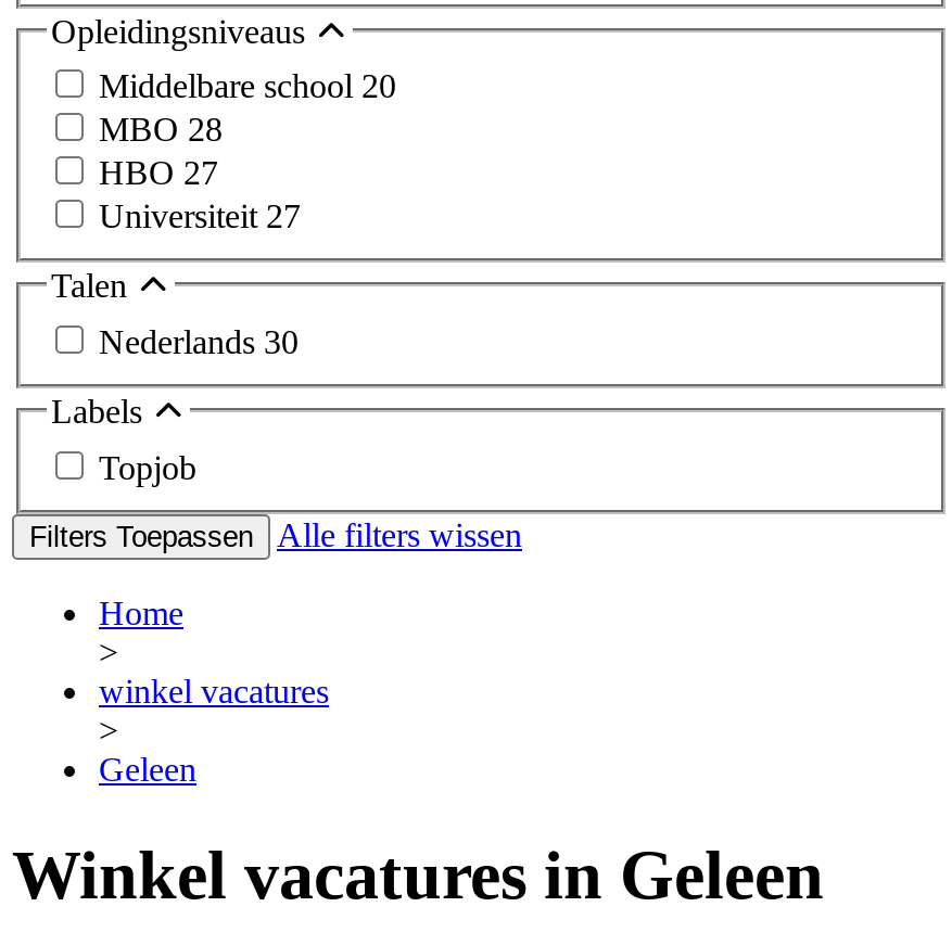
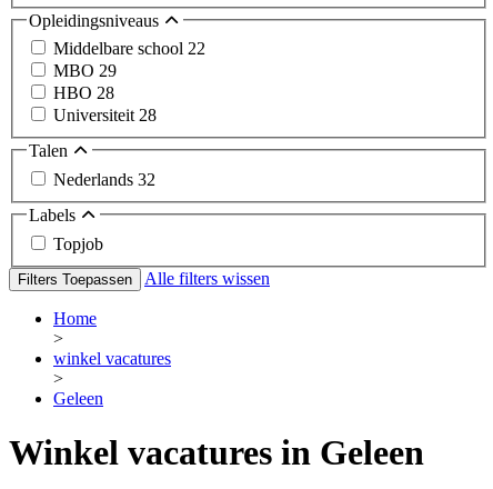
- Middelbare school 20
+ Middelbare school 22

- MBO 28
+ MBO 29

- HBO 27
+ HBO 28

- Universiteit 27
+ Universiteit 28

- Nederlands 30
+ Nederlands 32
